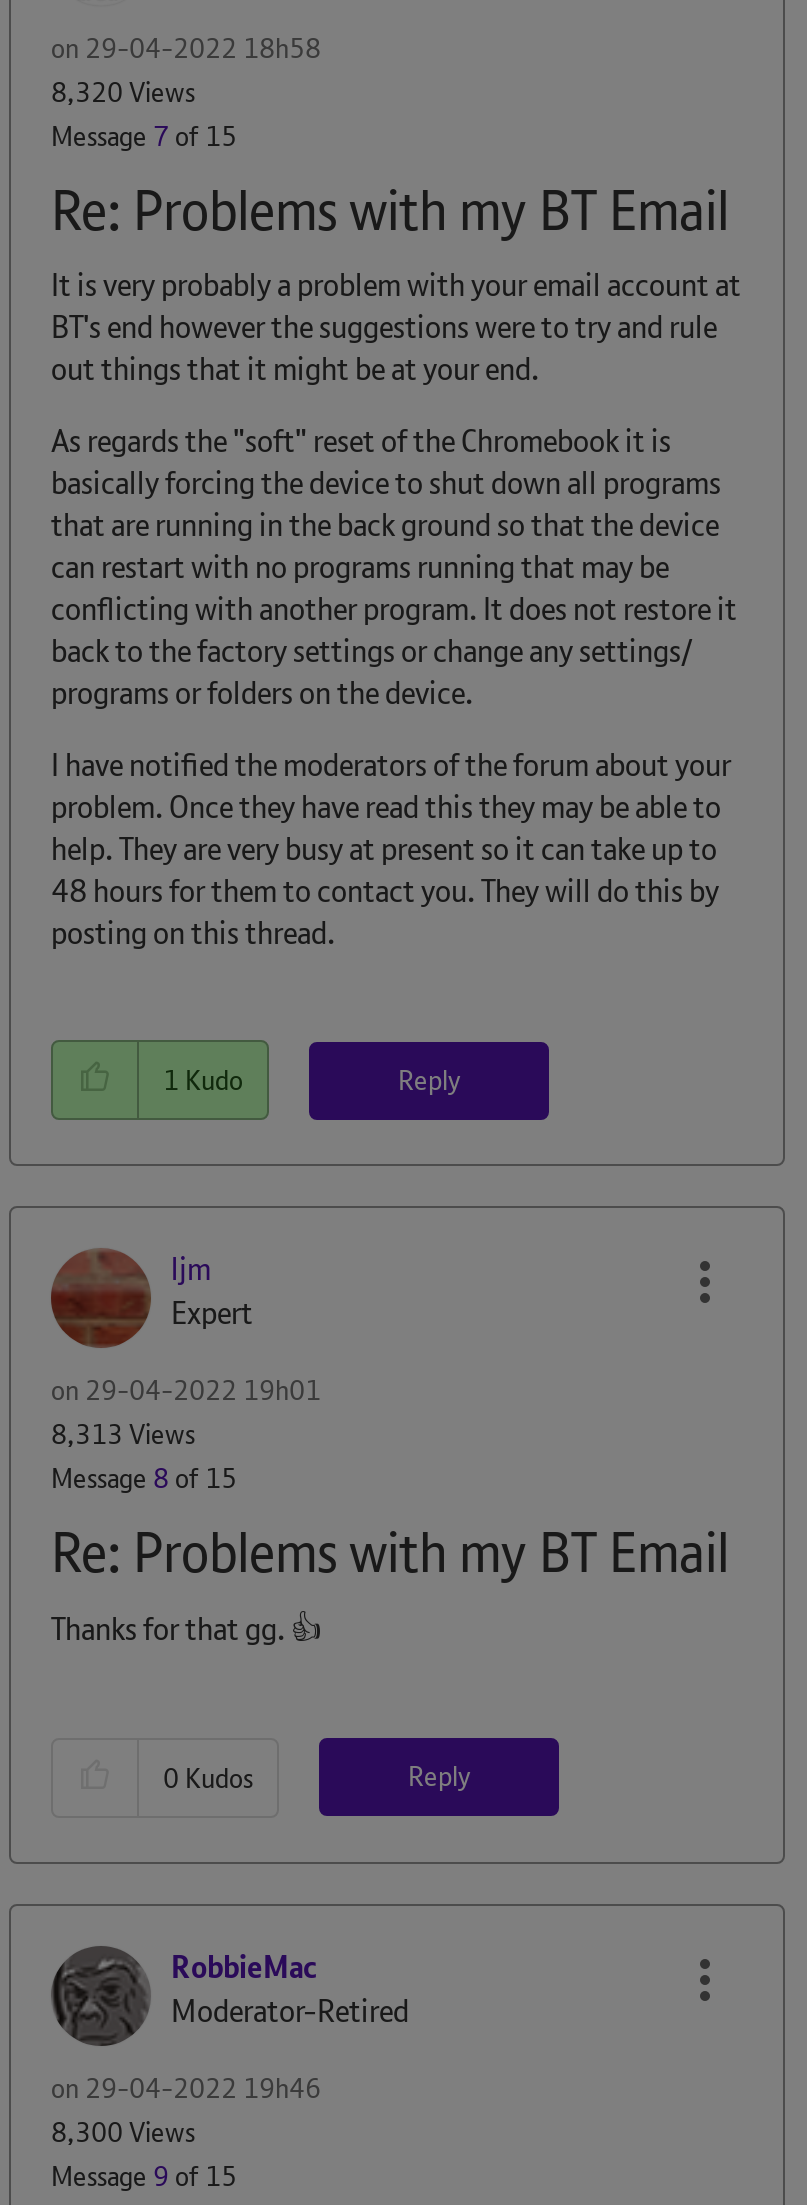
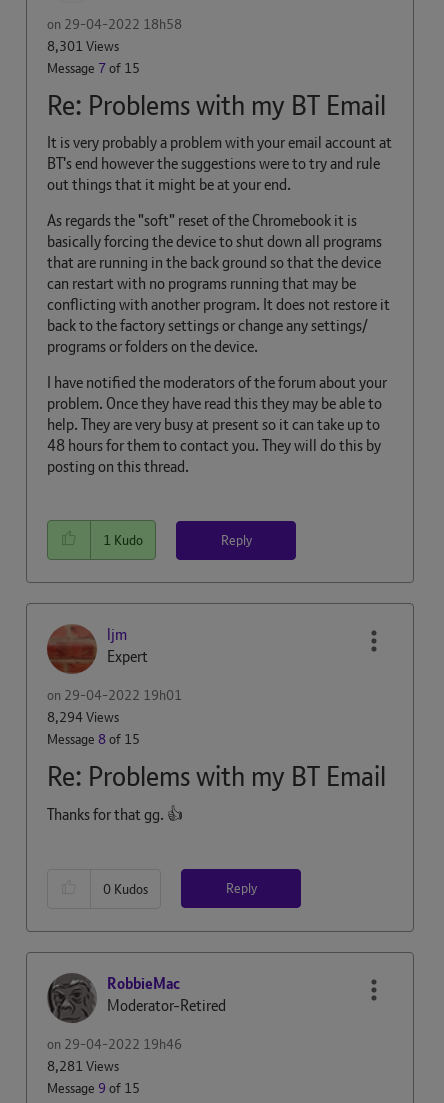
- 8,320 Views
+ 8,301 Views

- 8,313 Views
+ 8,294 Views

- 8,300 Views
+ 8,281 Views
